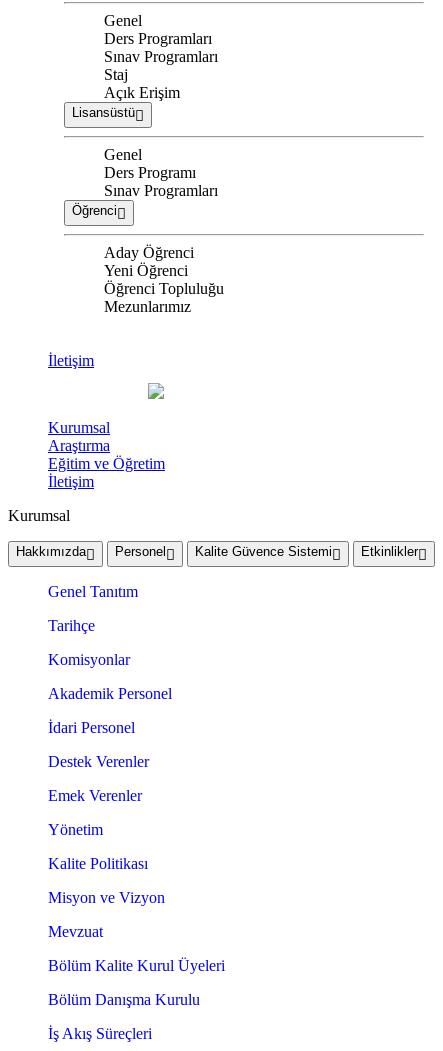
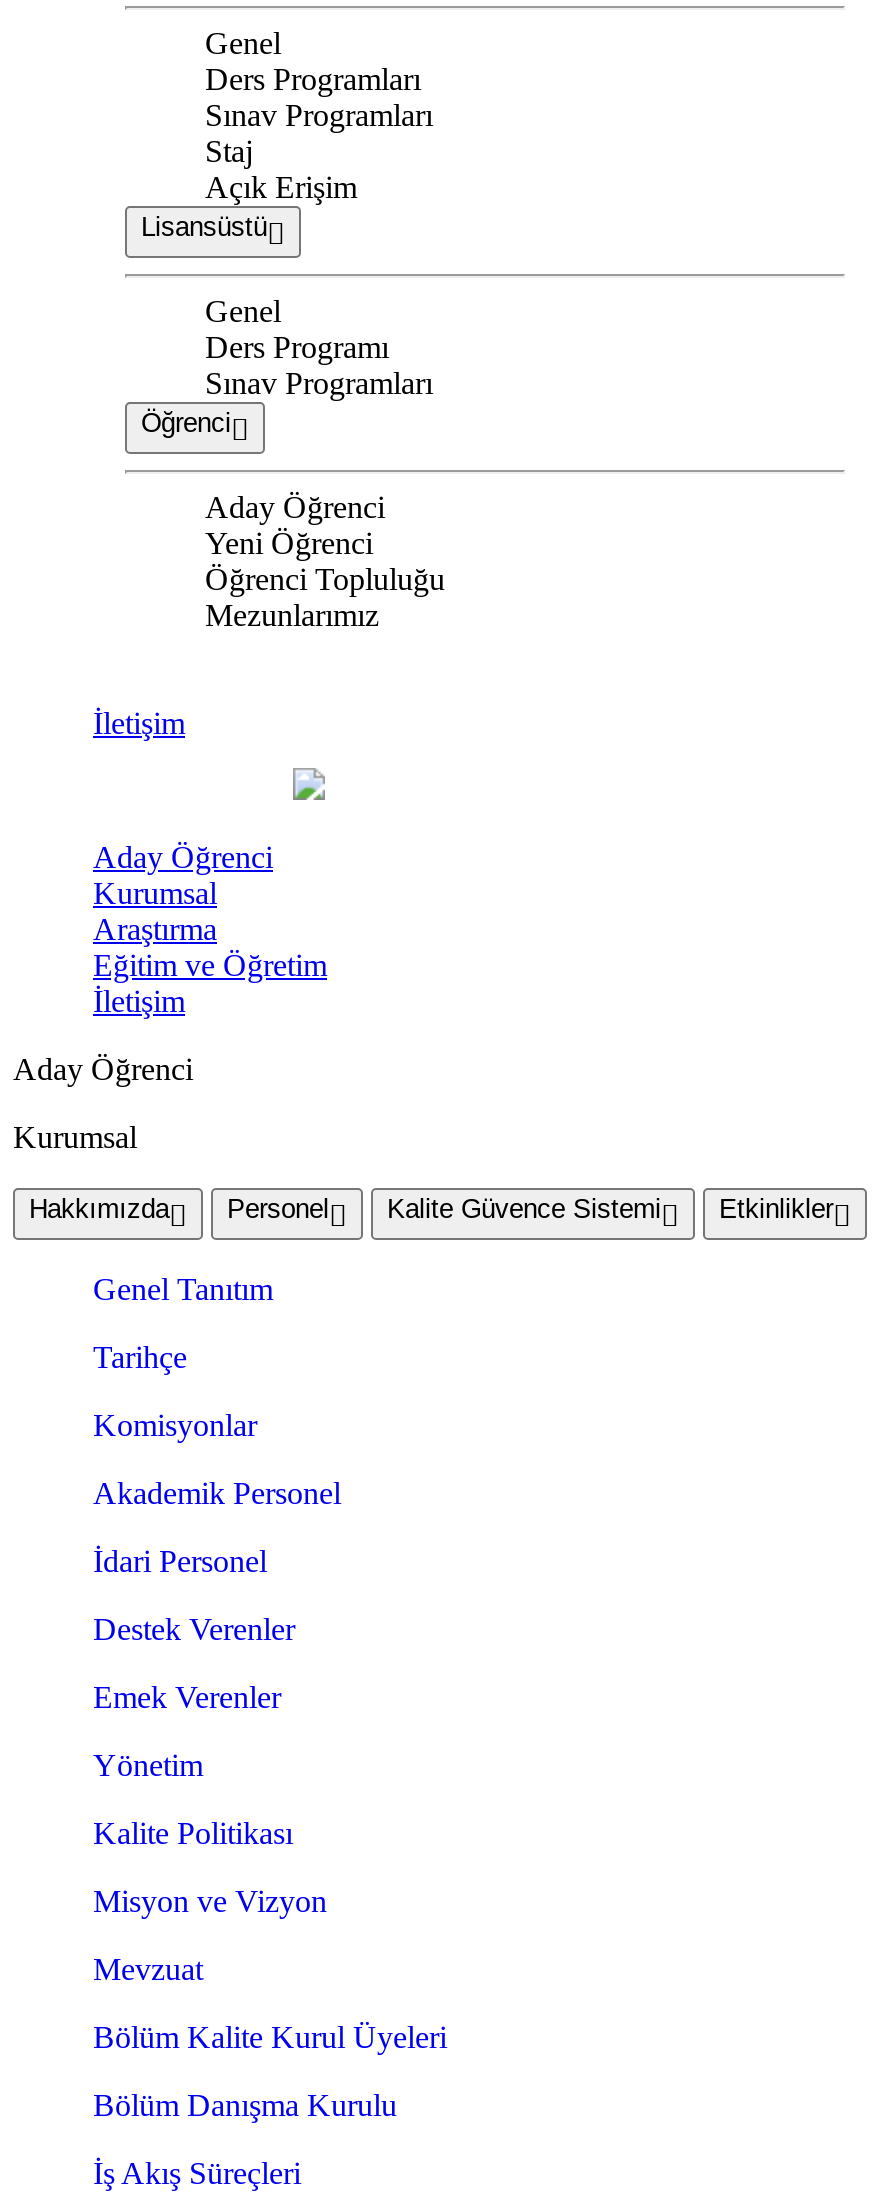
+ Aday Öğrenci

+ Aday Öğrenci
